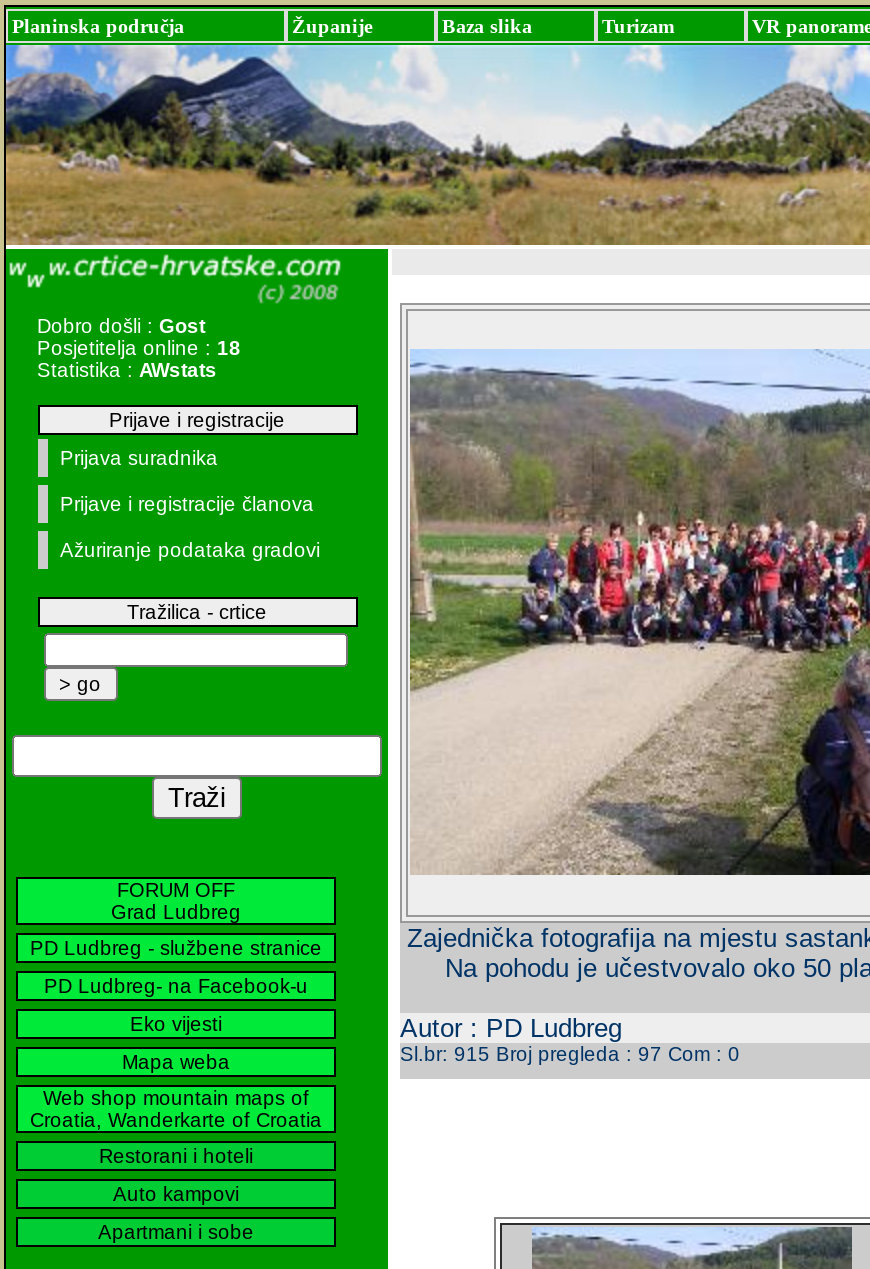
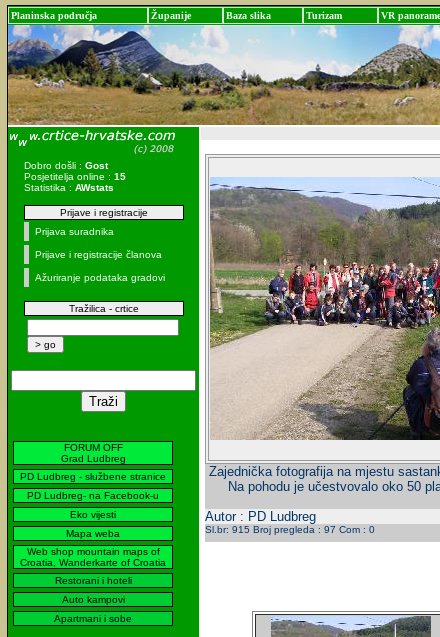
- Posjetitelja online : 18
+ Posjetitelja online : 15
